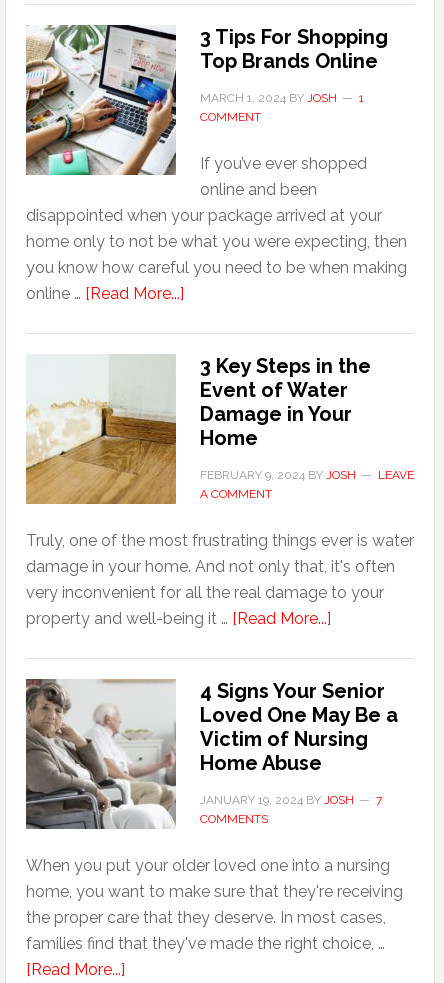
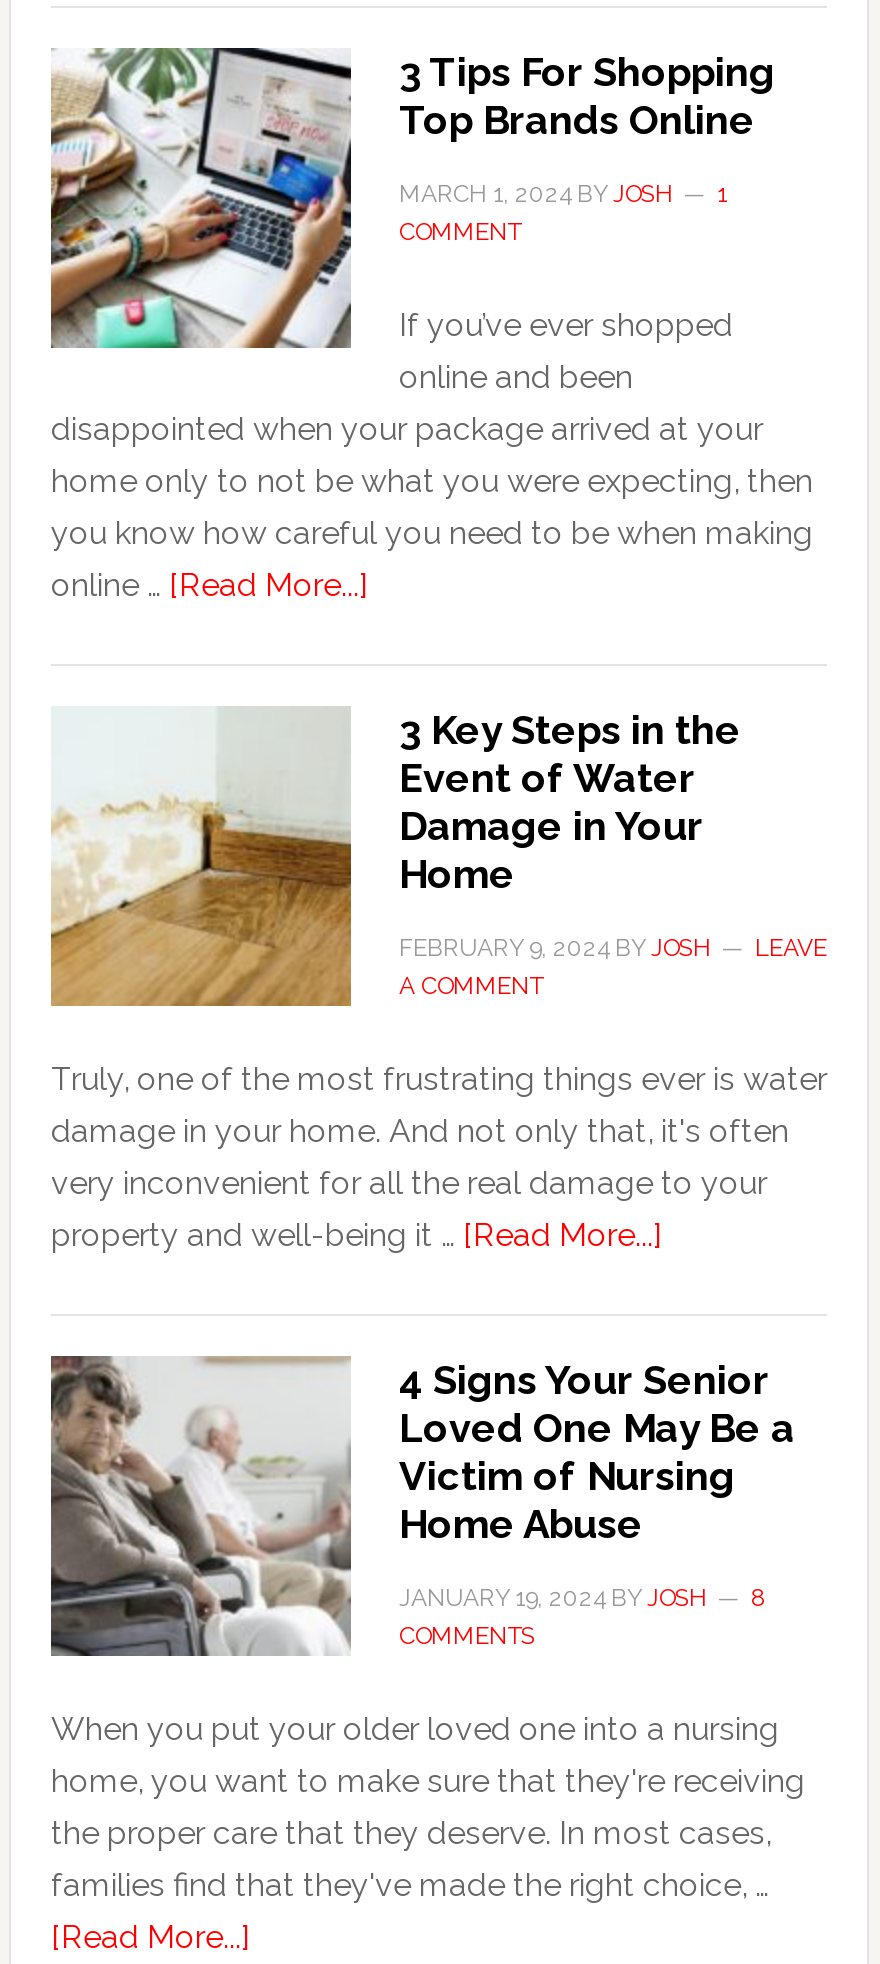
- 7
+ 8
